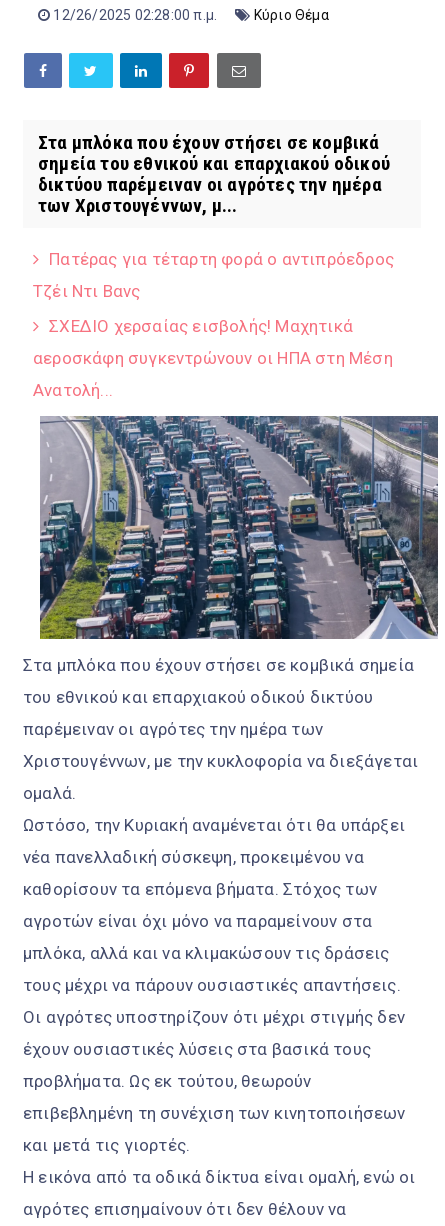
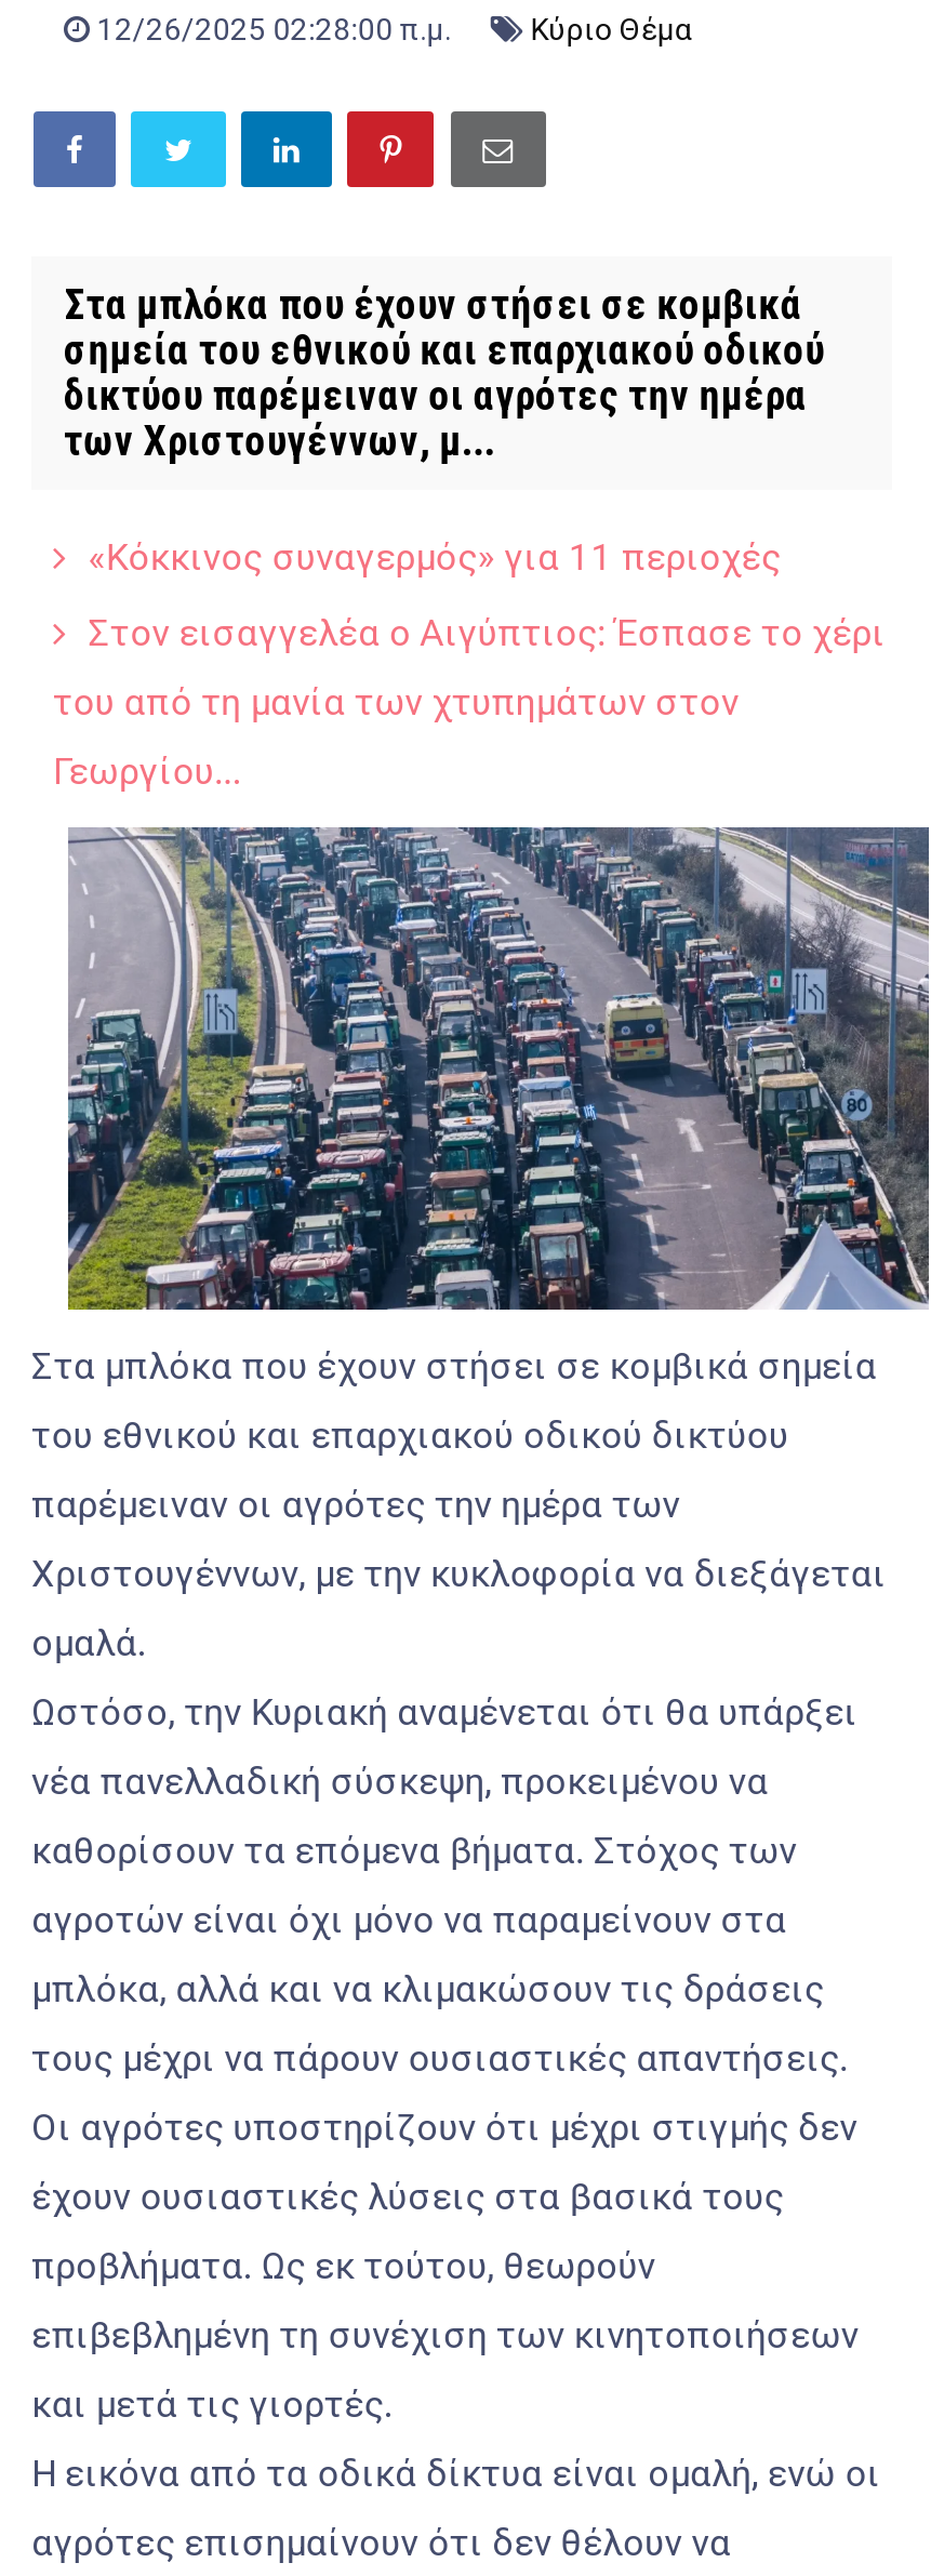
- Πατέρας για τέταρτη φορά ο αντιπρόεδρος
- Τζέι Ντι Βανς
- ΣΧΕΔΙΟ χερσαίας εισβολής! Μαχητικά
- αεροσκάφη συγκεντρώνουν οι ΗΠΑ στη Μέση
- Ανατολή...
+ «Κόκκινος συναγερμός» για 11 περιοχές
+ Στον εισαγγελέα ο Αιγύπτιος: Έσπασε το χέρι
+ του από τη μανία των χτυπημάτων στον
+ Γεωργίου...
